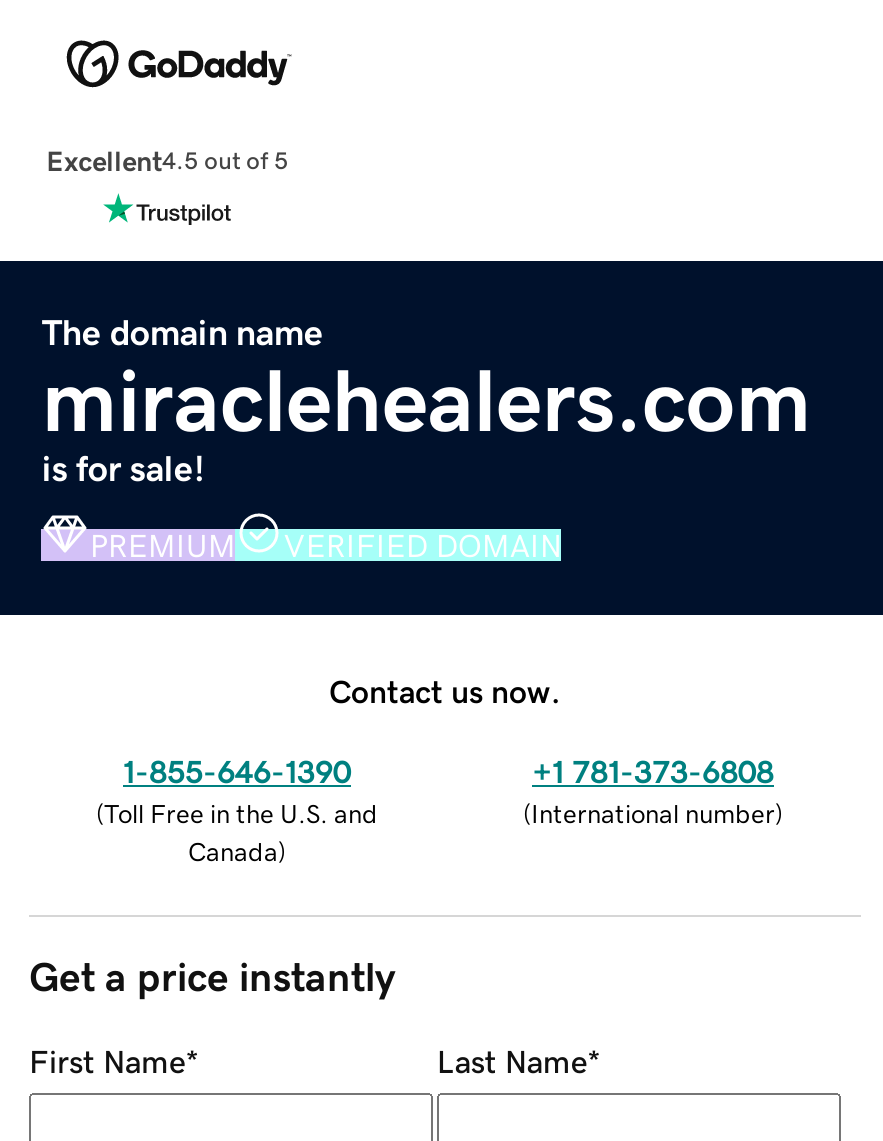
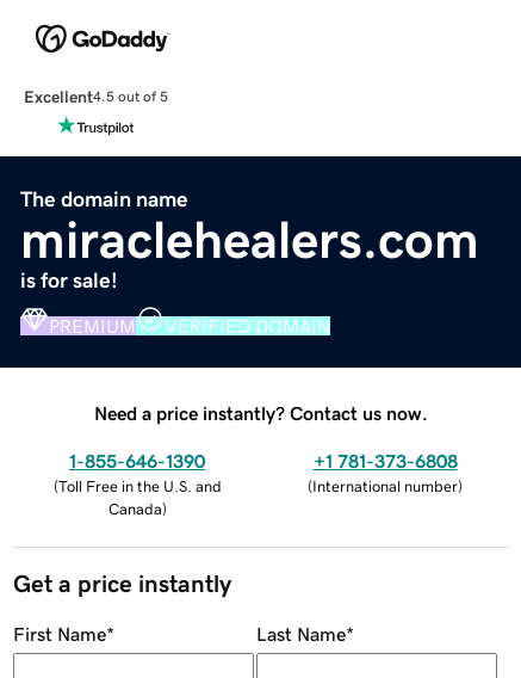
- Contact us now.
+ Need a price instantly? Contact us now.
